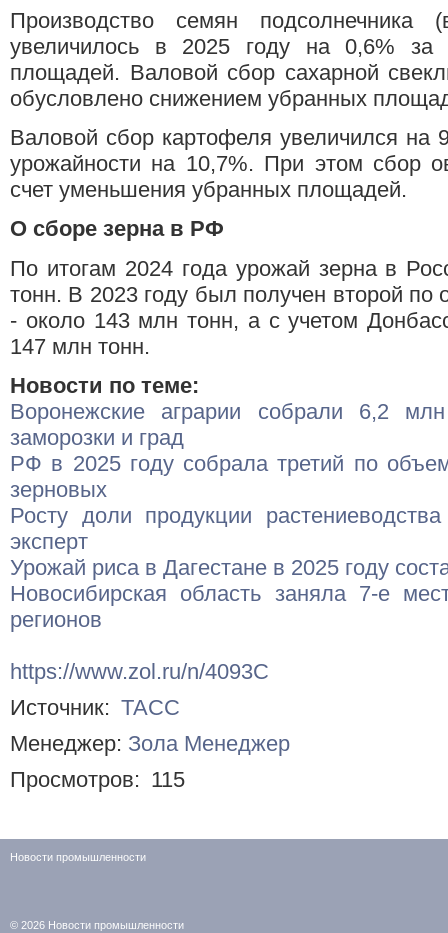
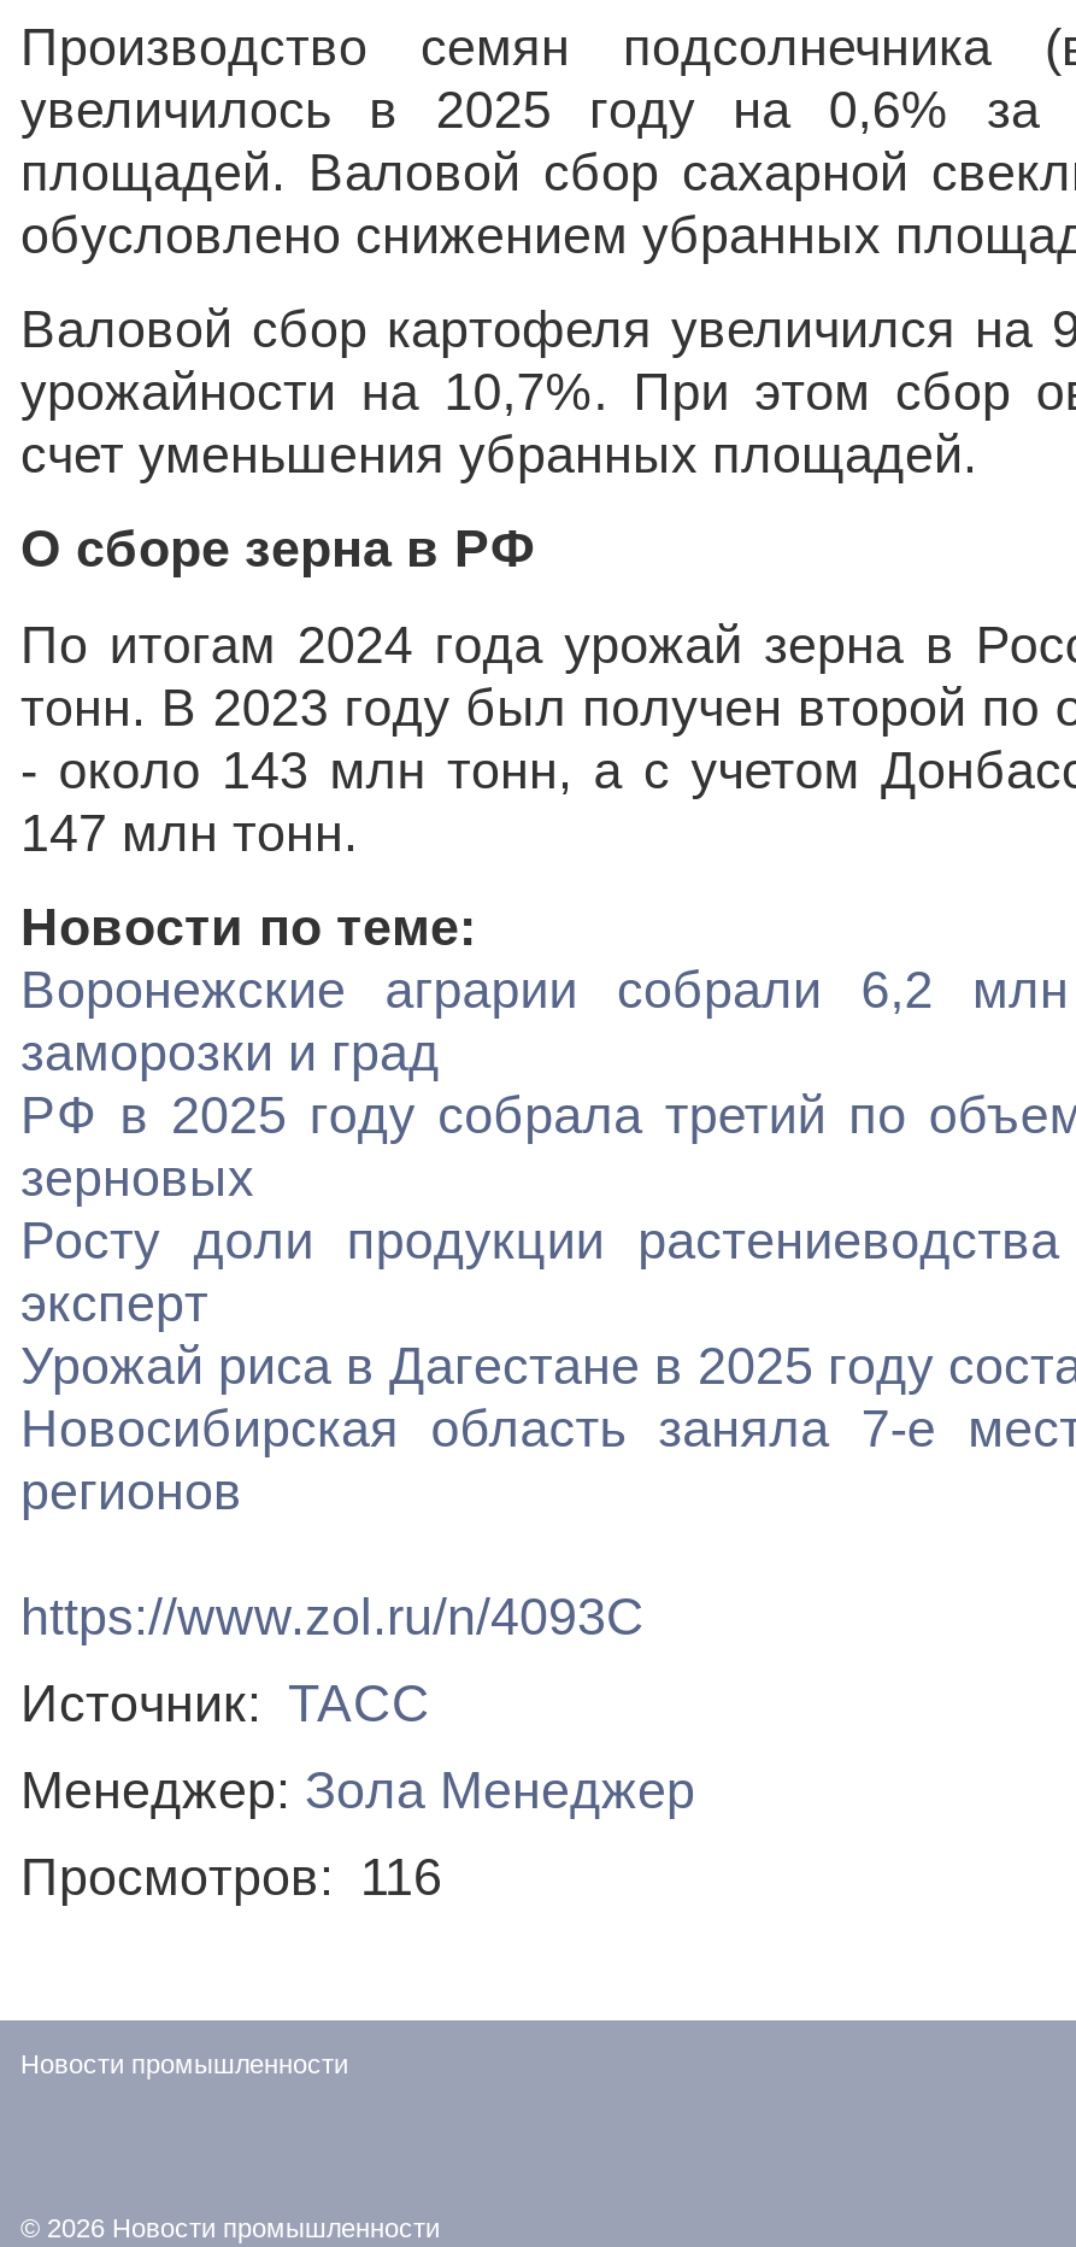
- Просмотров: 115
+ Просмотров: 116
